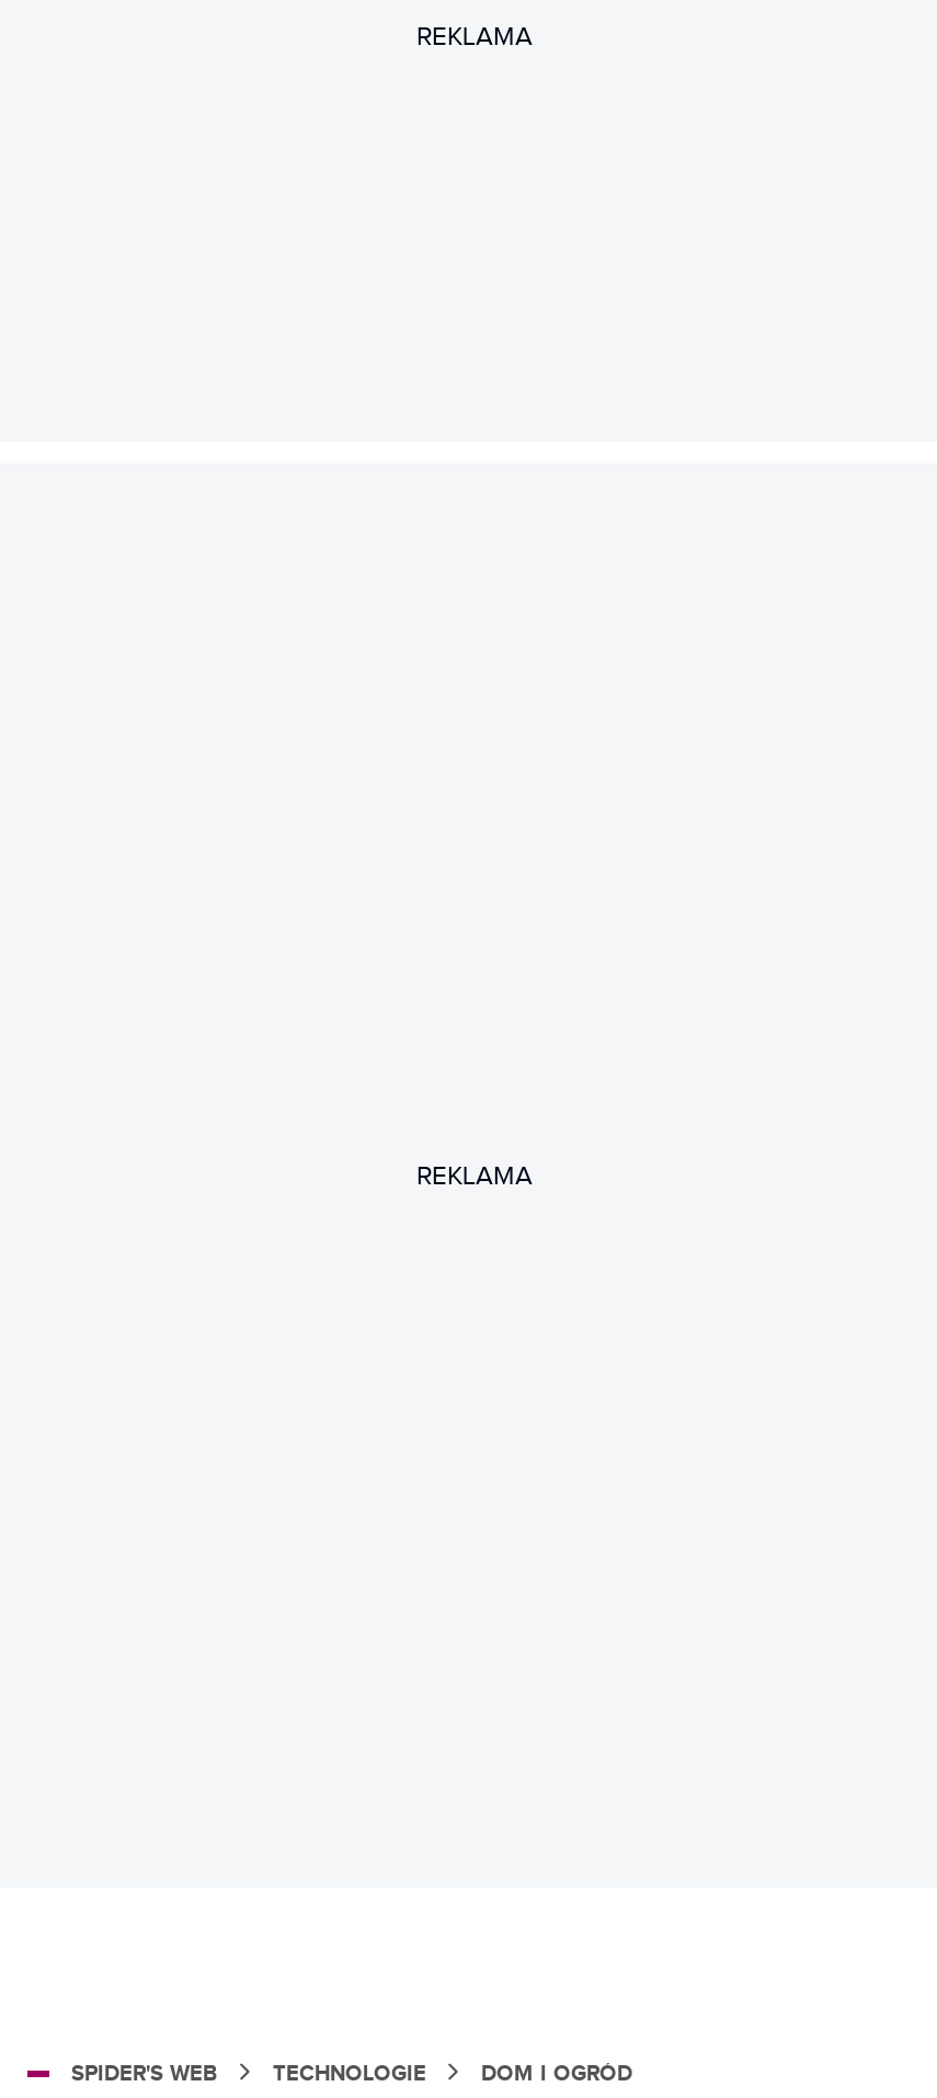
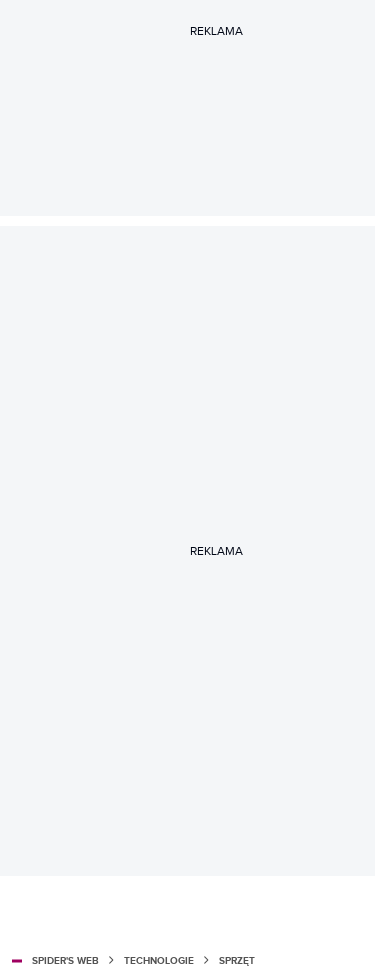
- DOM I OGRÓD
+ SPRZĘT
